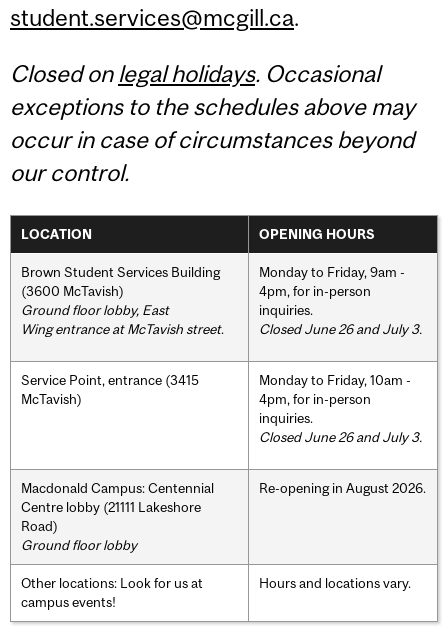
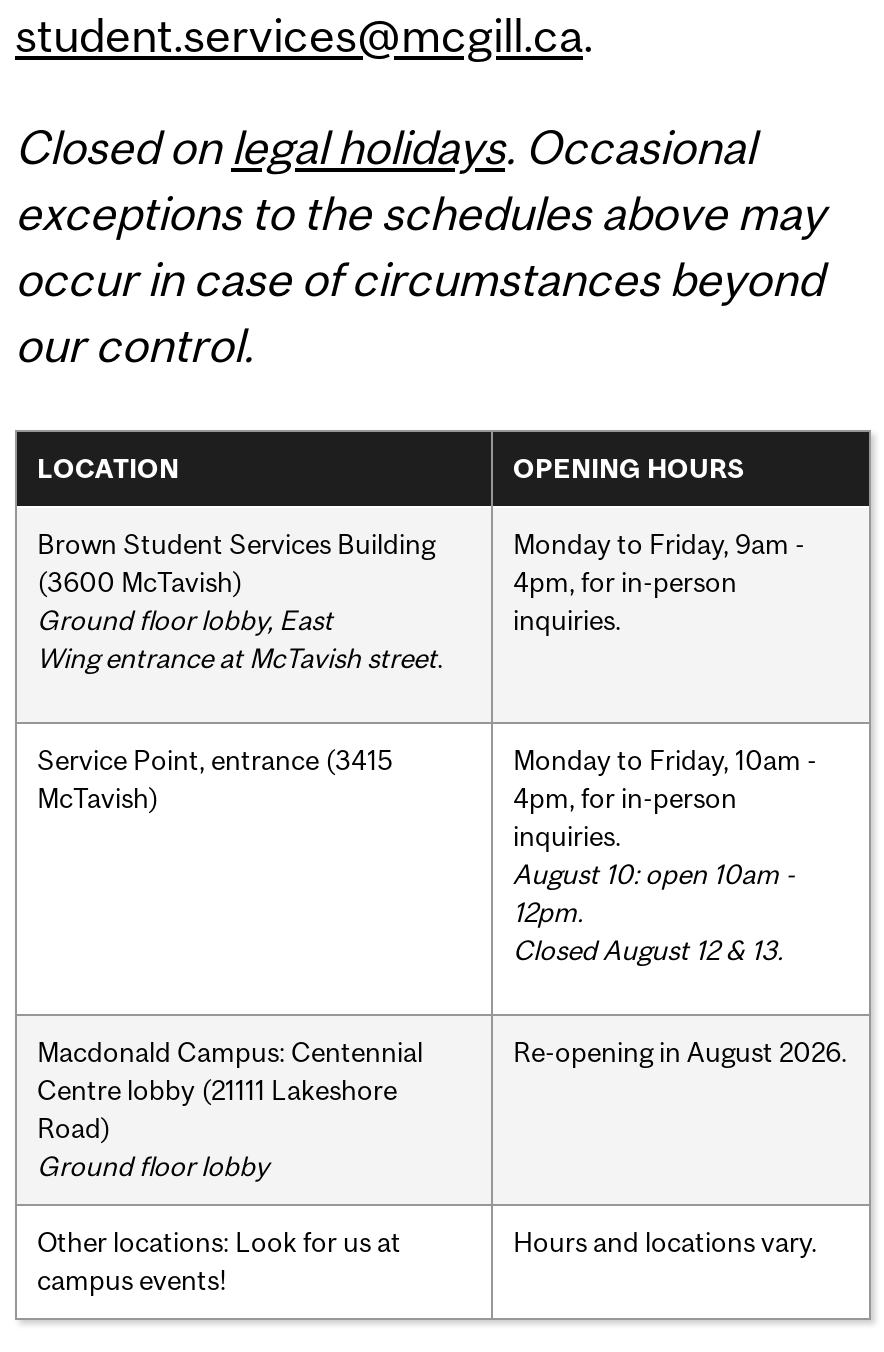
- Closed June 26 and July 3.

- Closed June 26 and July 3.
+ August 10: open 10am -
+ 12pm.
+ Closed August 12 & 13.
